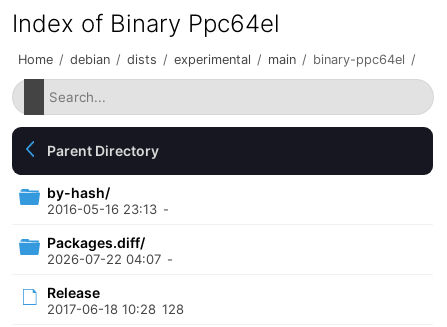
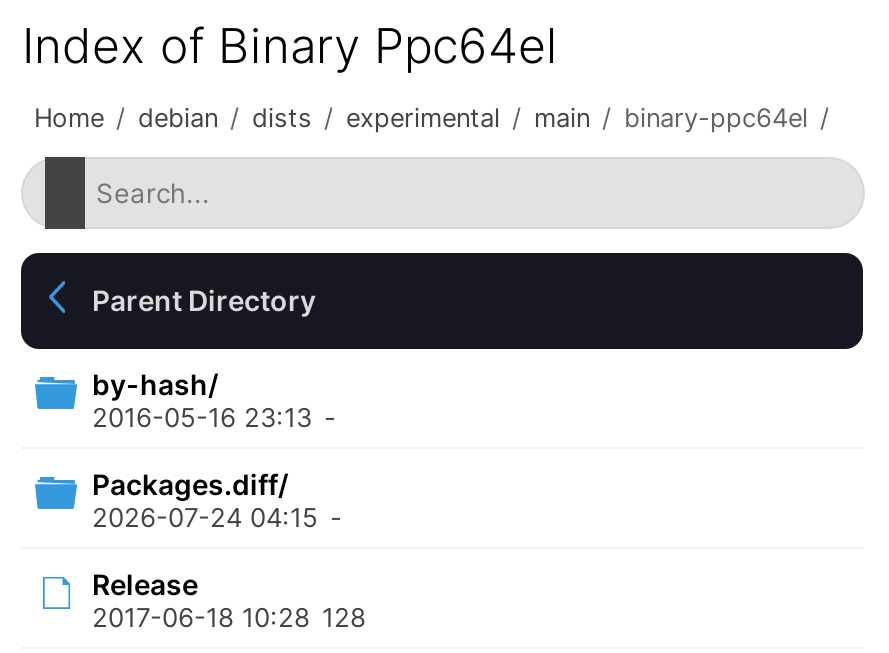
- 2026-07-22 04:07 -
+ 2026-07-24 04:15 -
